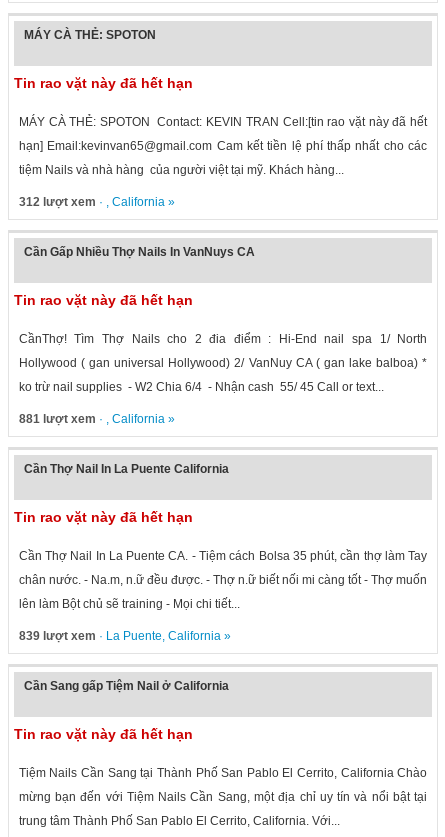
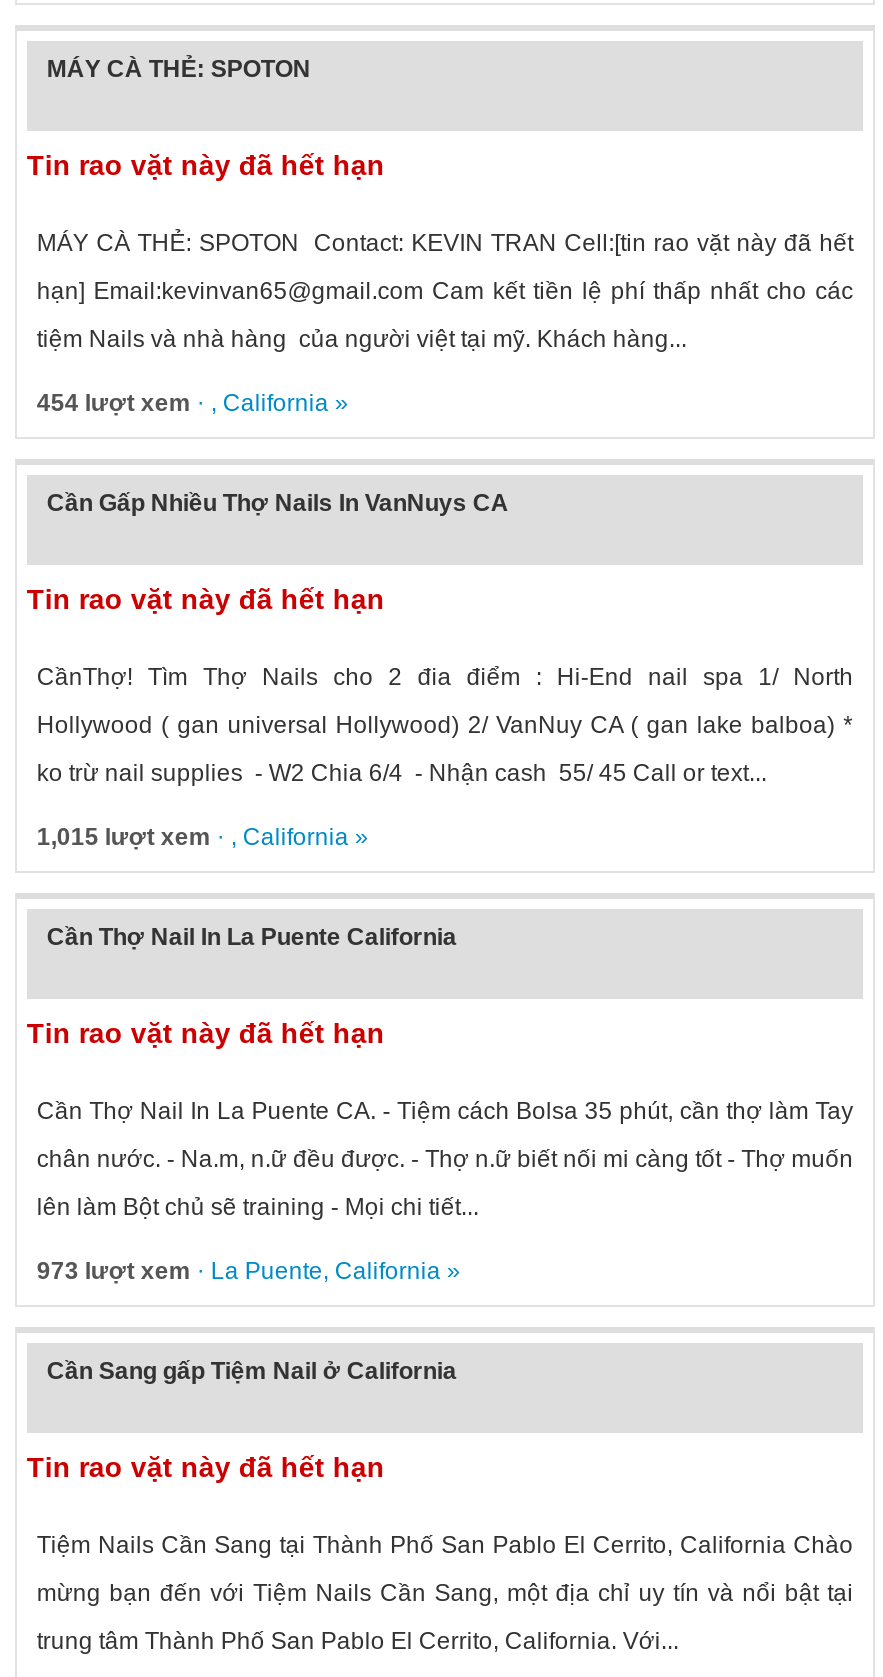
- 312 lượt xem · , California»
+ 454 lượt xem · , California»

- 881 lượt xem · , California»
+ 1,015 lượt xem · , California»

- 839 lượt xem · La Puente, California»
+ 973 lượt xem · La Puente, California»
